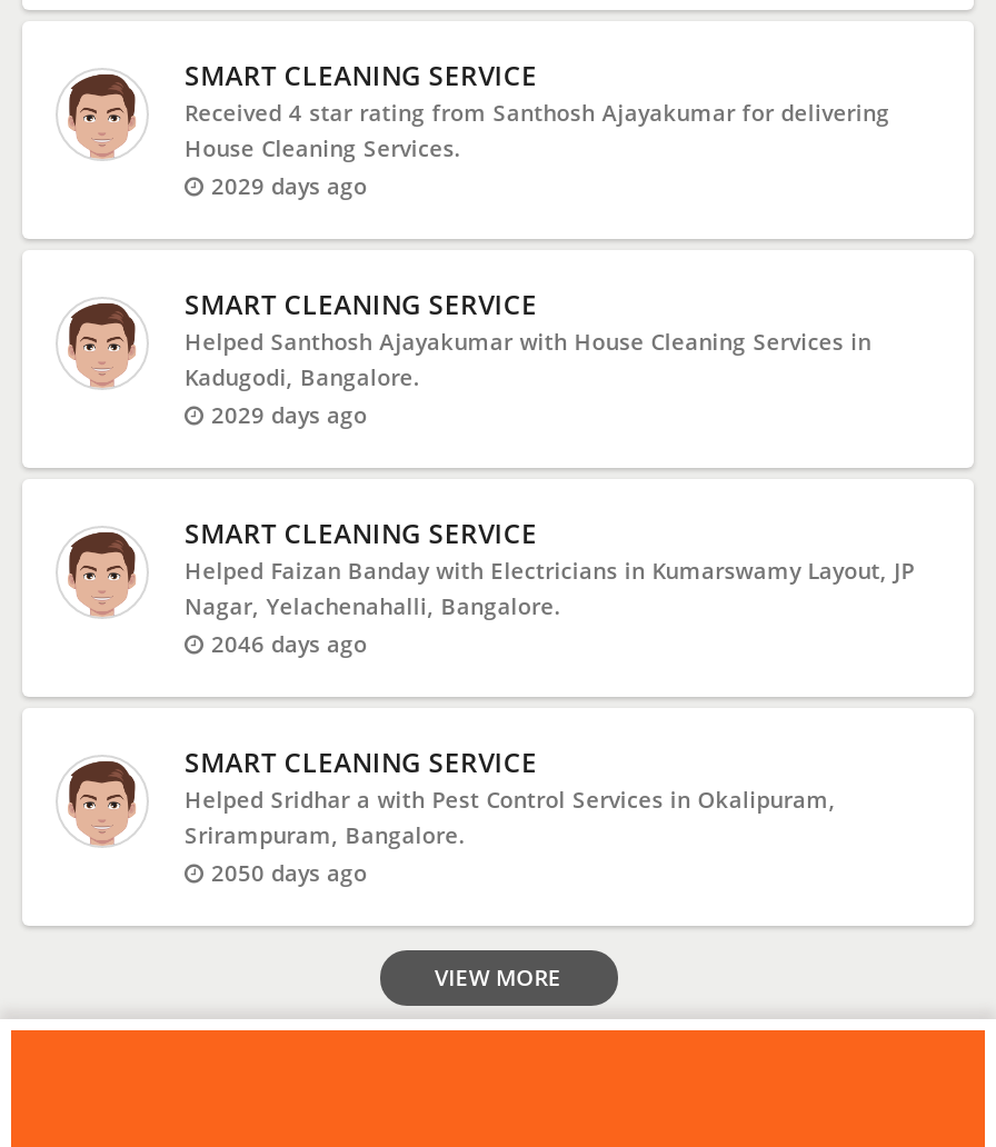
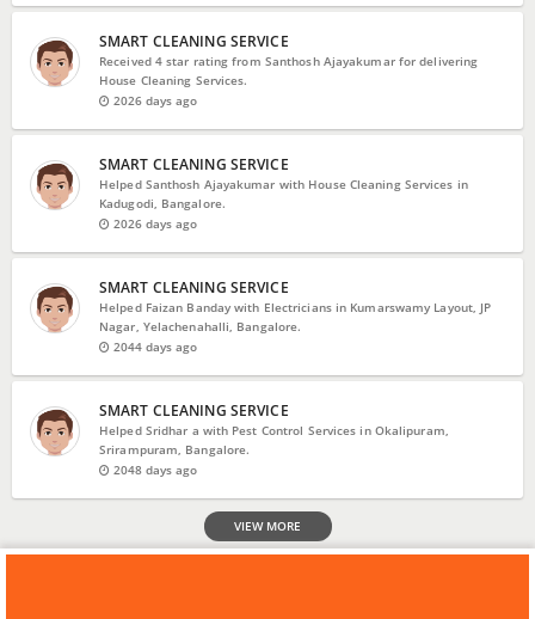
- 2029 days ago
+ 2026 days ago

- 2029 days ago
+ 2026 days ago

- 2046 days ago
+ 2044 days ago

- 2050 days ago
+ 2048 days ago
